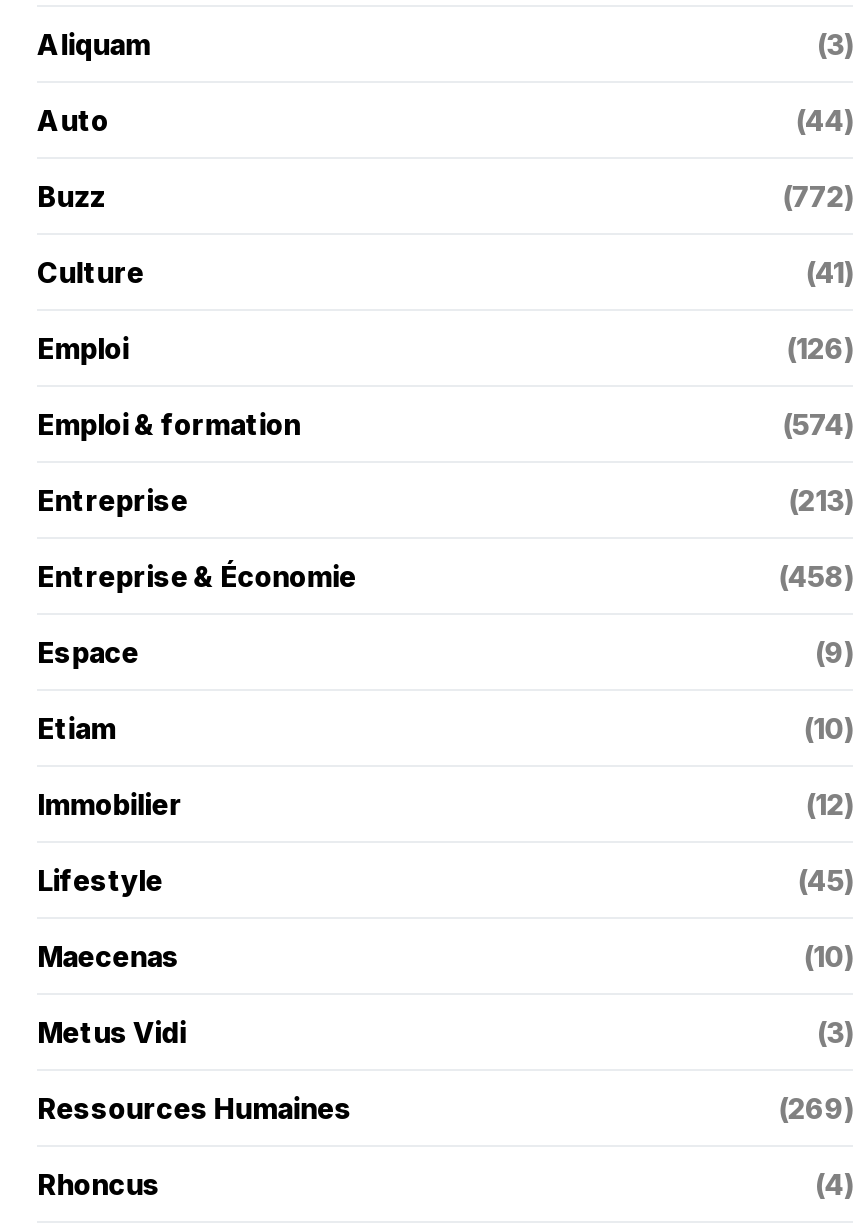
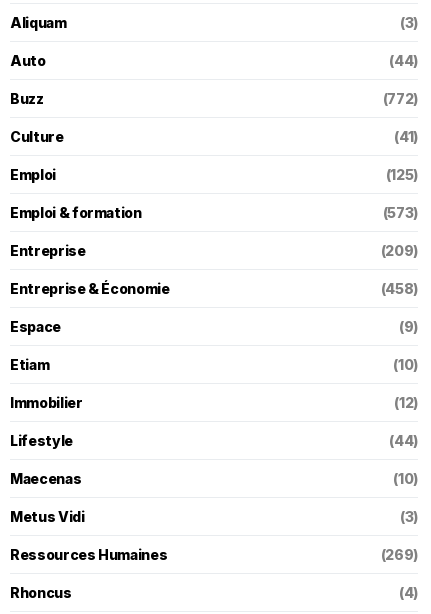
- (126)
+ (125)

- (574)
+ (573)

- (213)
+ (209)

- (45)
+ (44)
